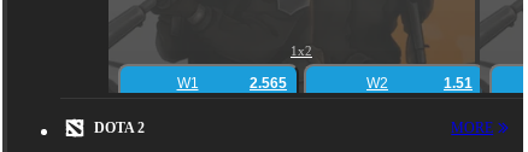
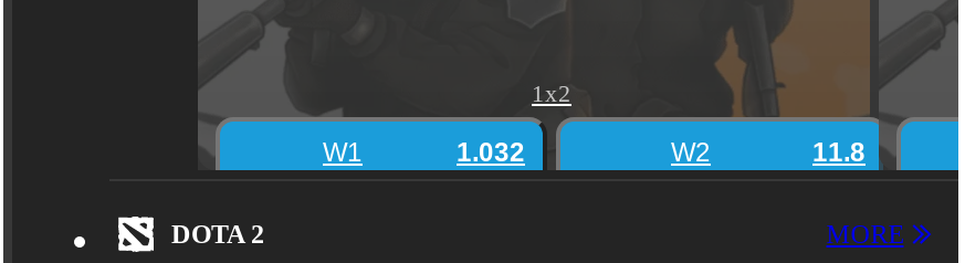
- 2.565
+ 1.032

- 1.51
+ 11.8
